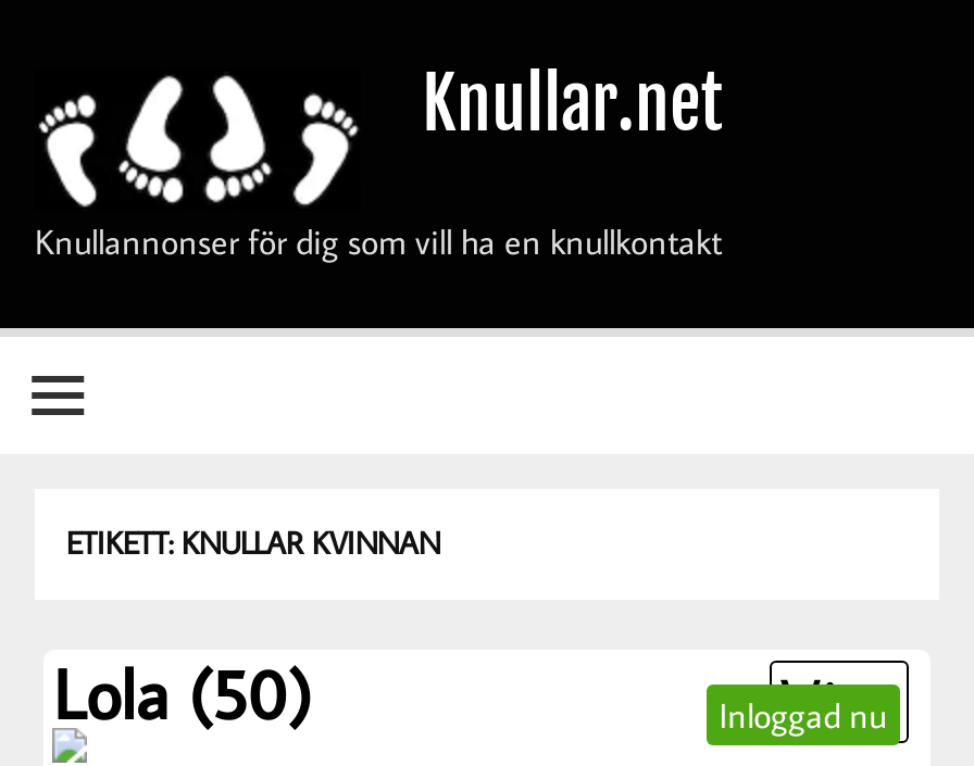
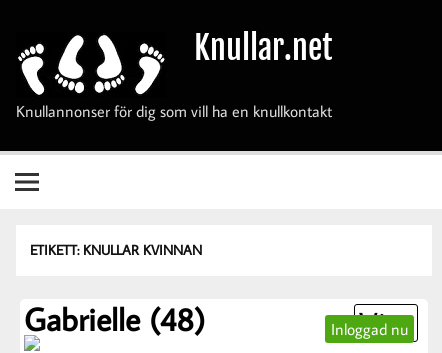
- Lola (50)
+ Gabrielle (48)
